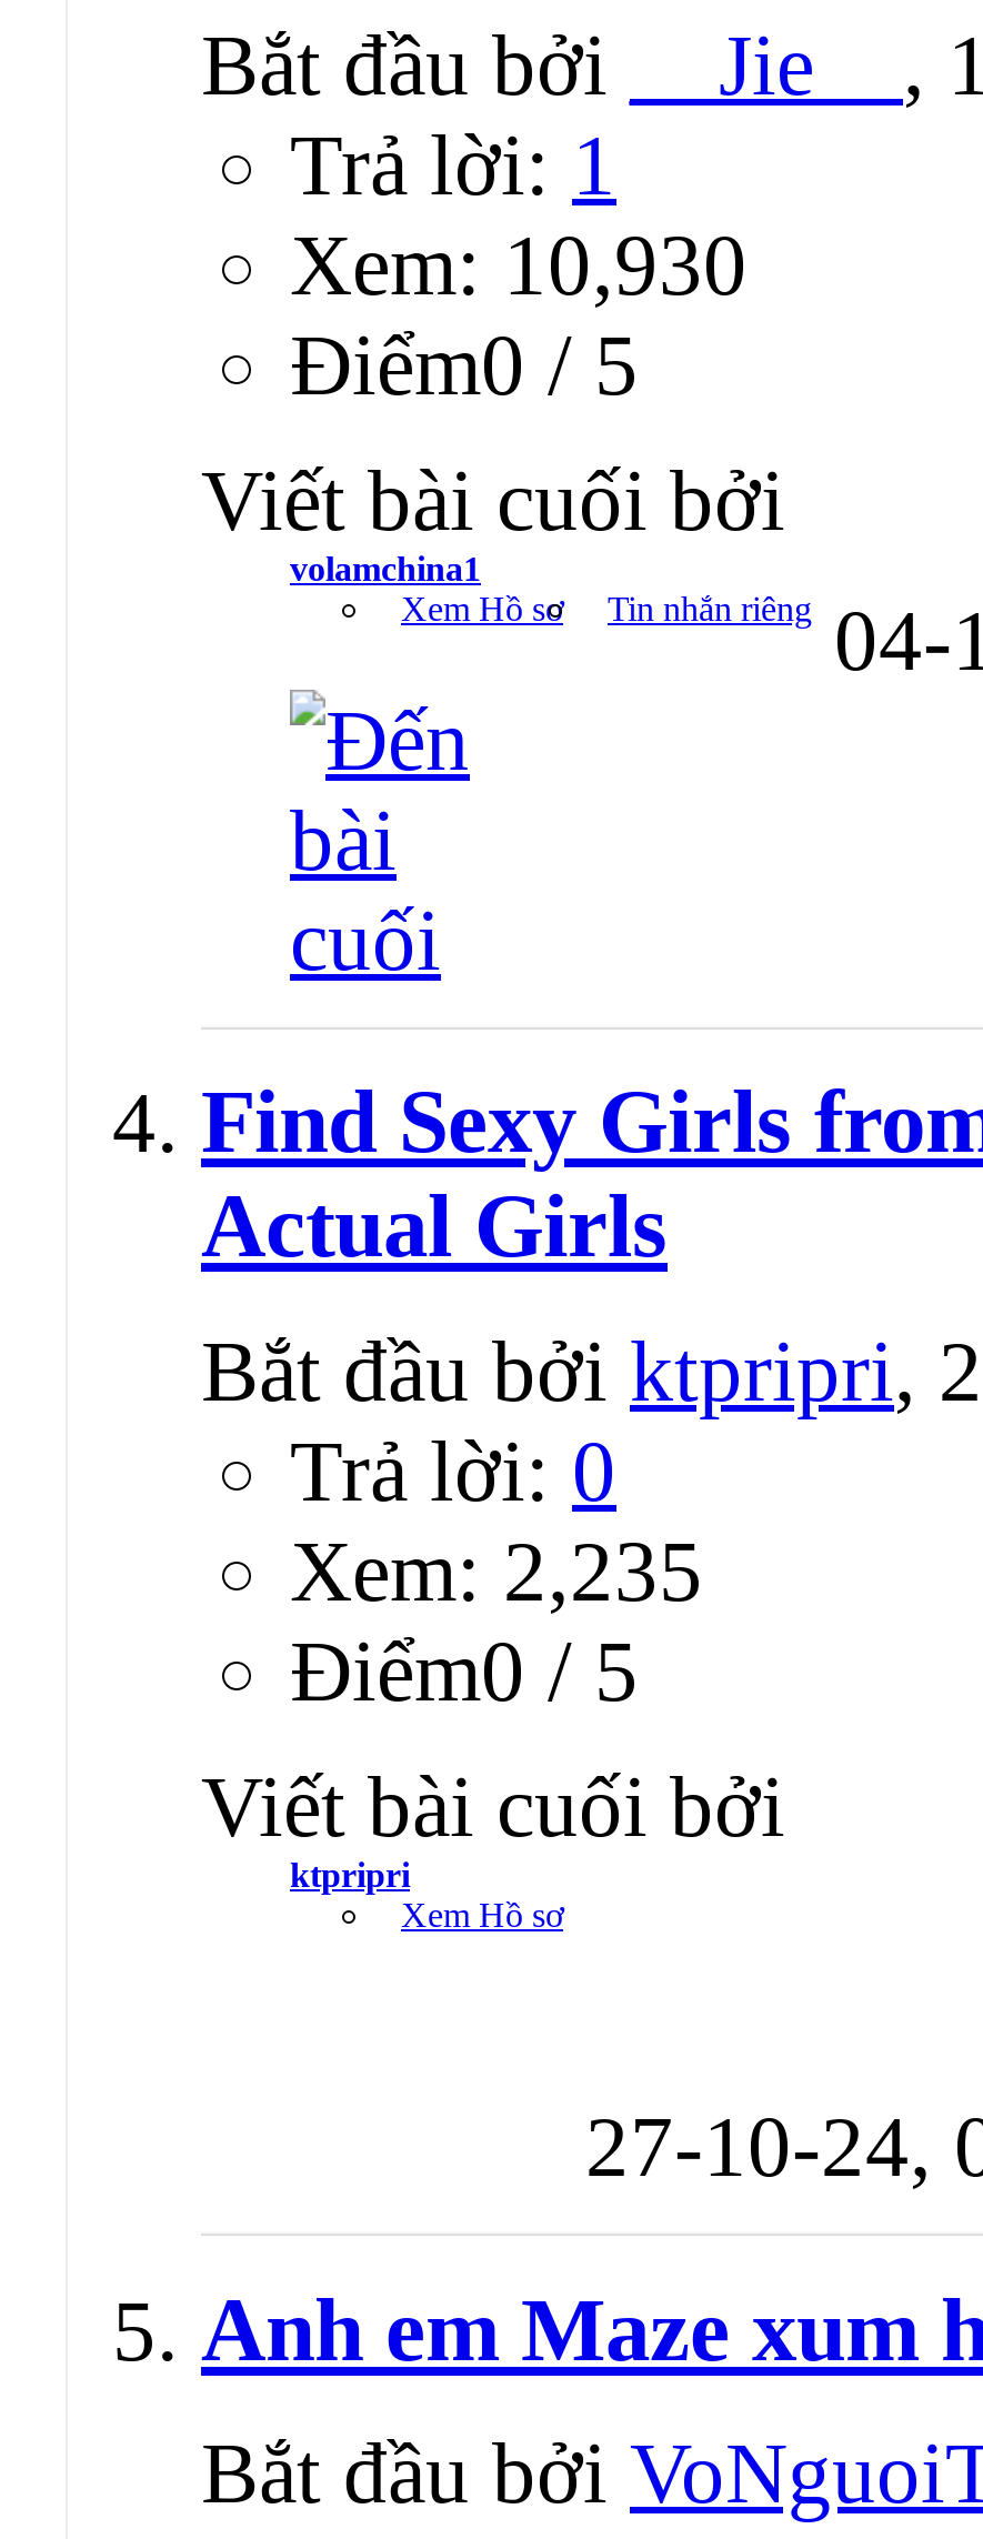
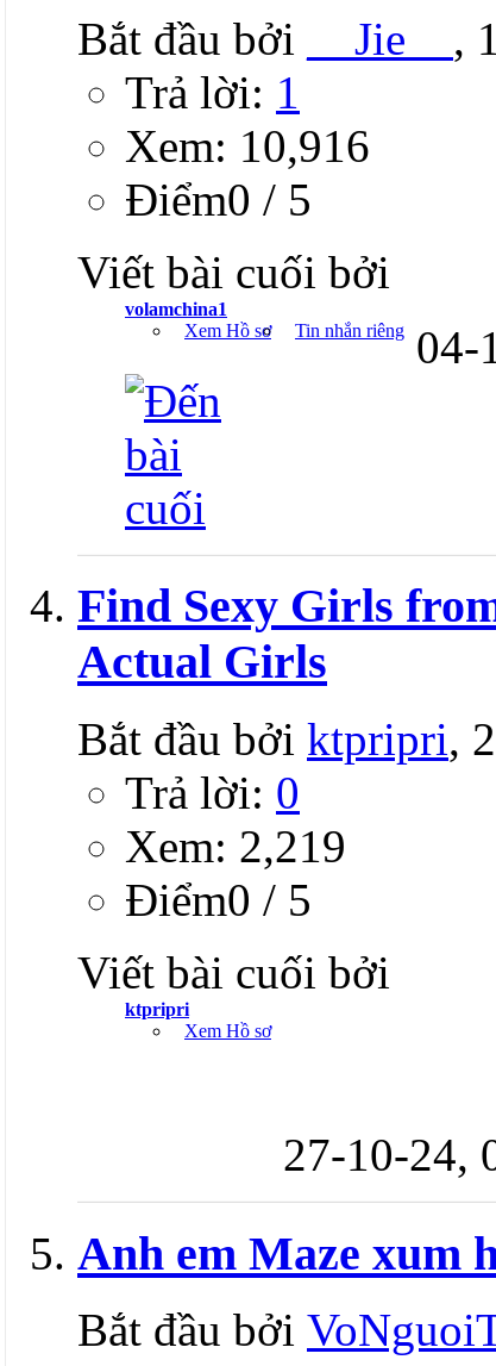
- Xem: 10,930
+ Xem: 10,916

- Xem: 2,235
+ Xem: 2,219
